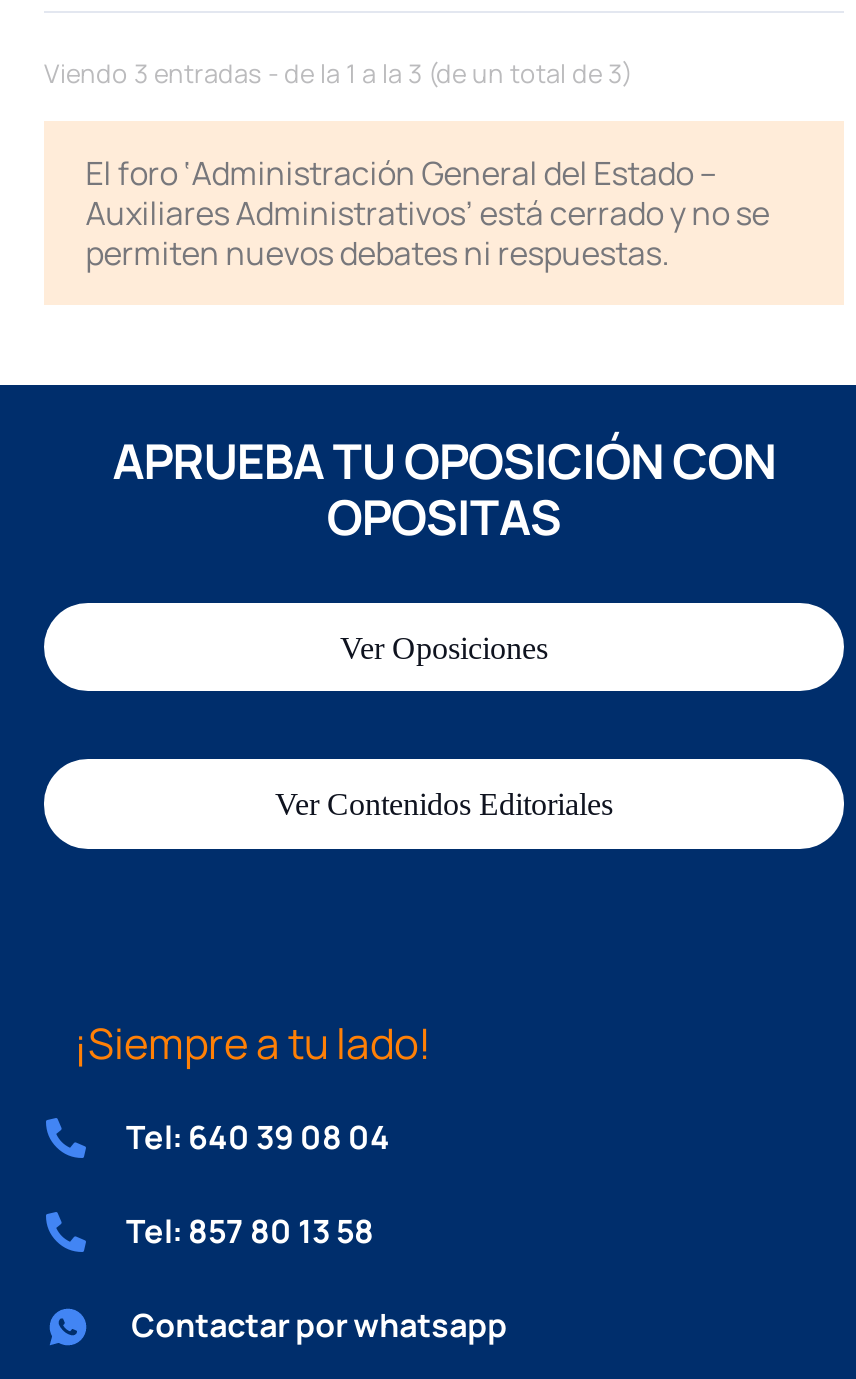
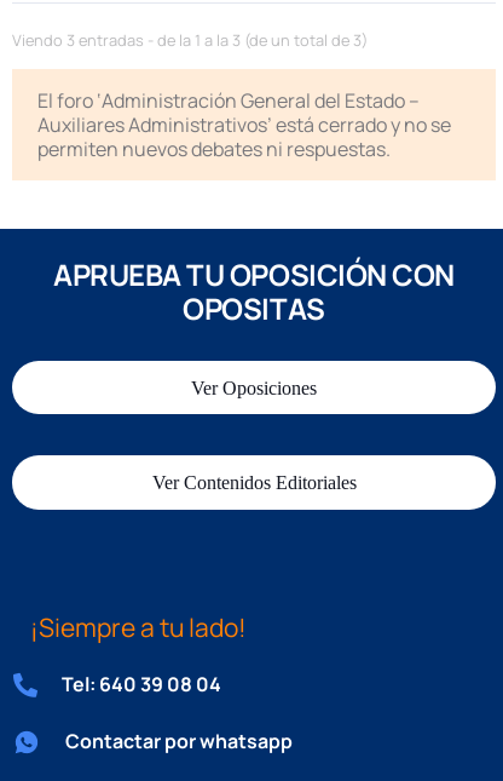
- Tel: 857 80 13 58
